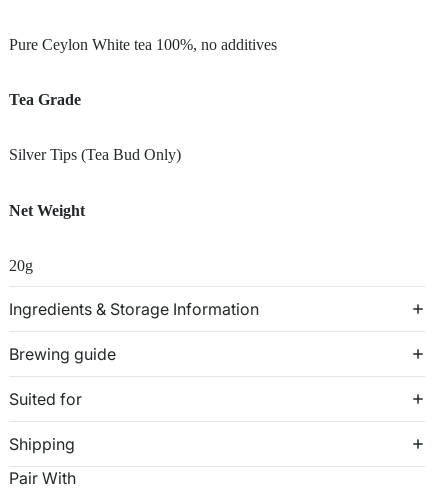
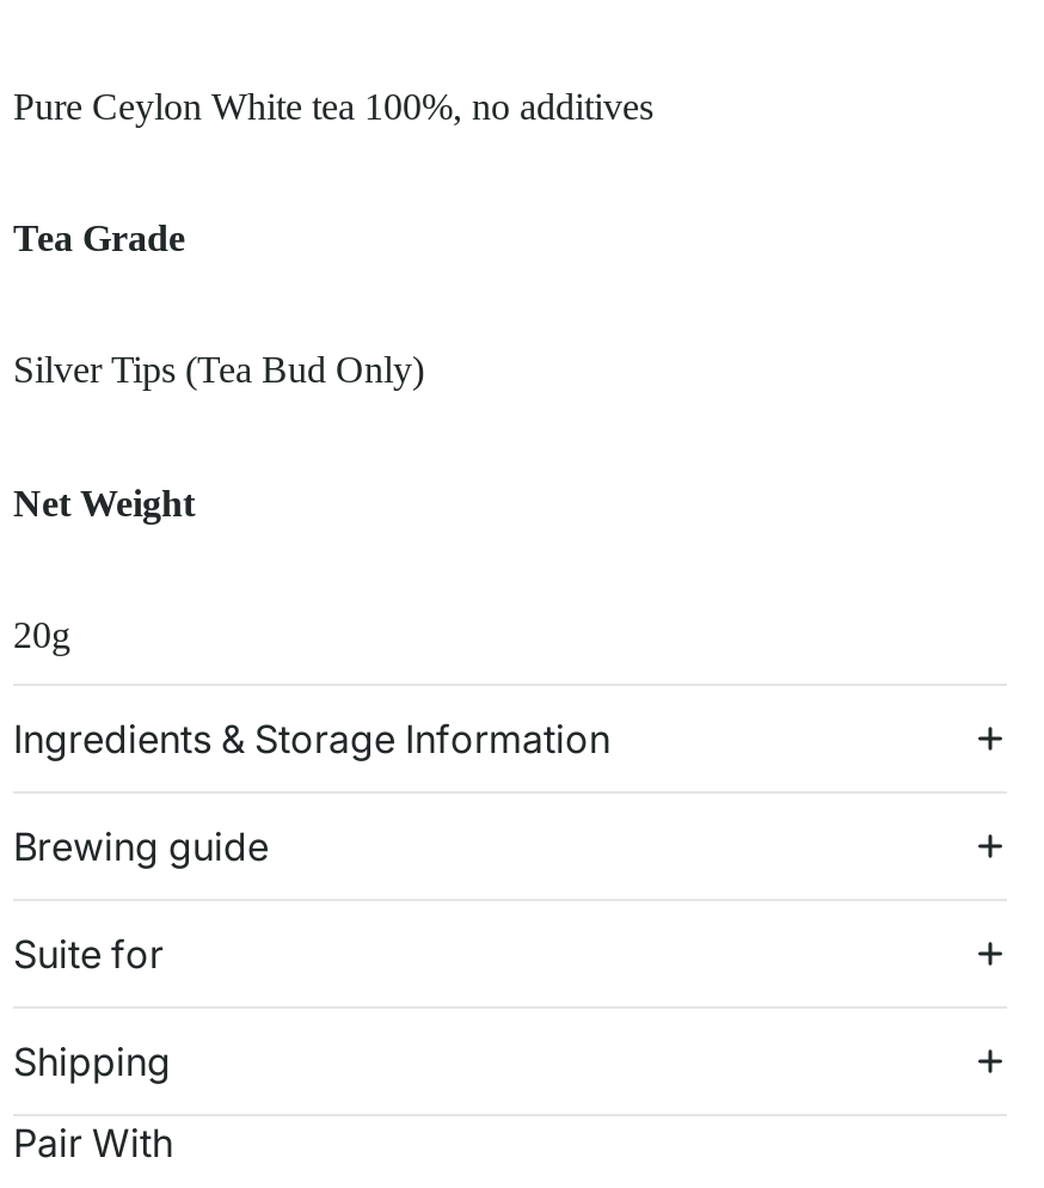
- Suited for
+ Suite for
